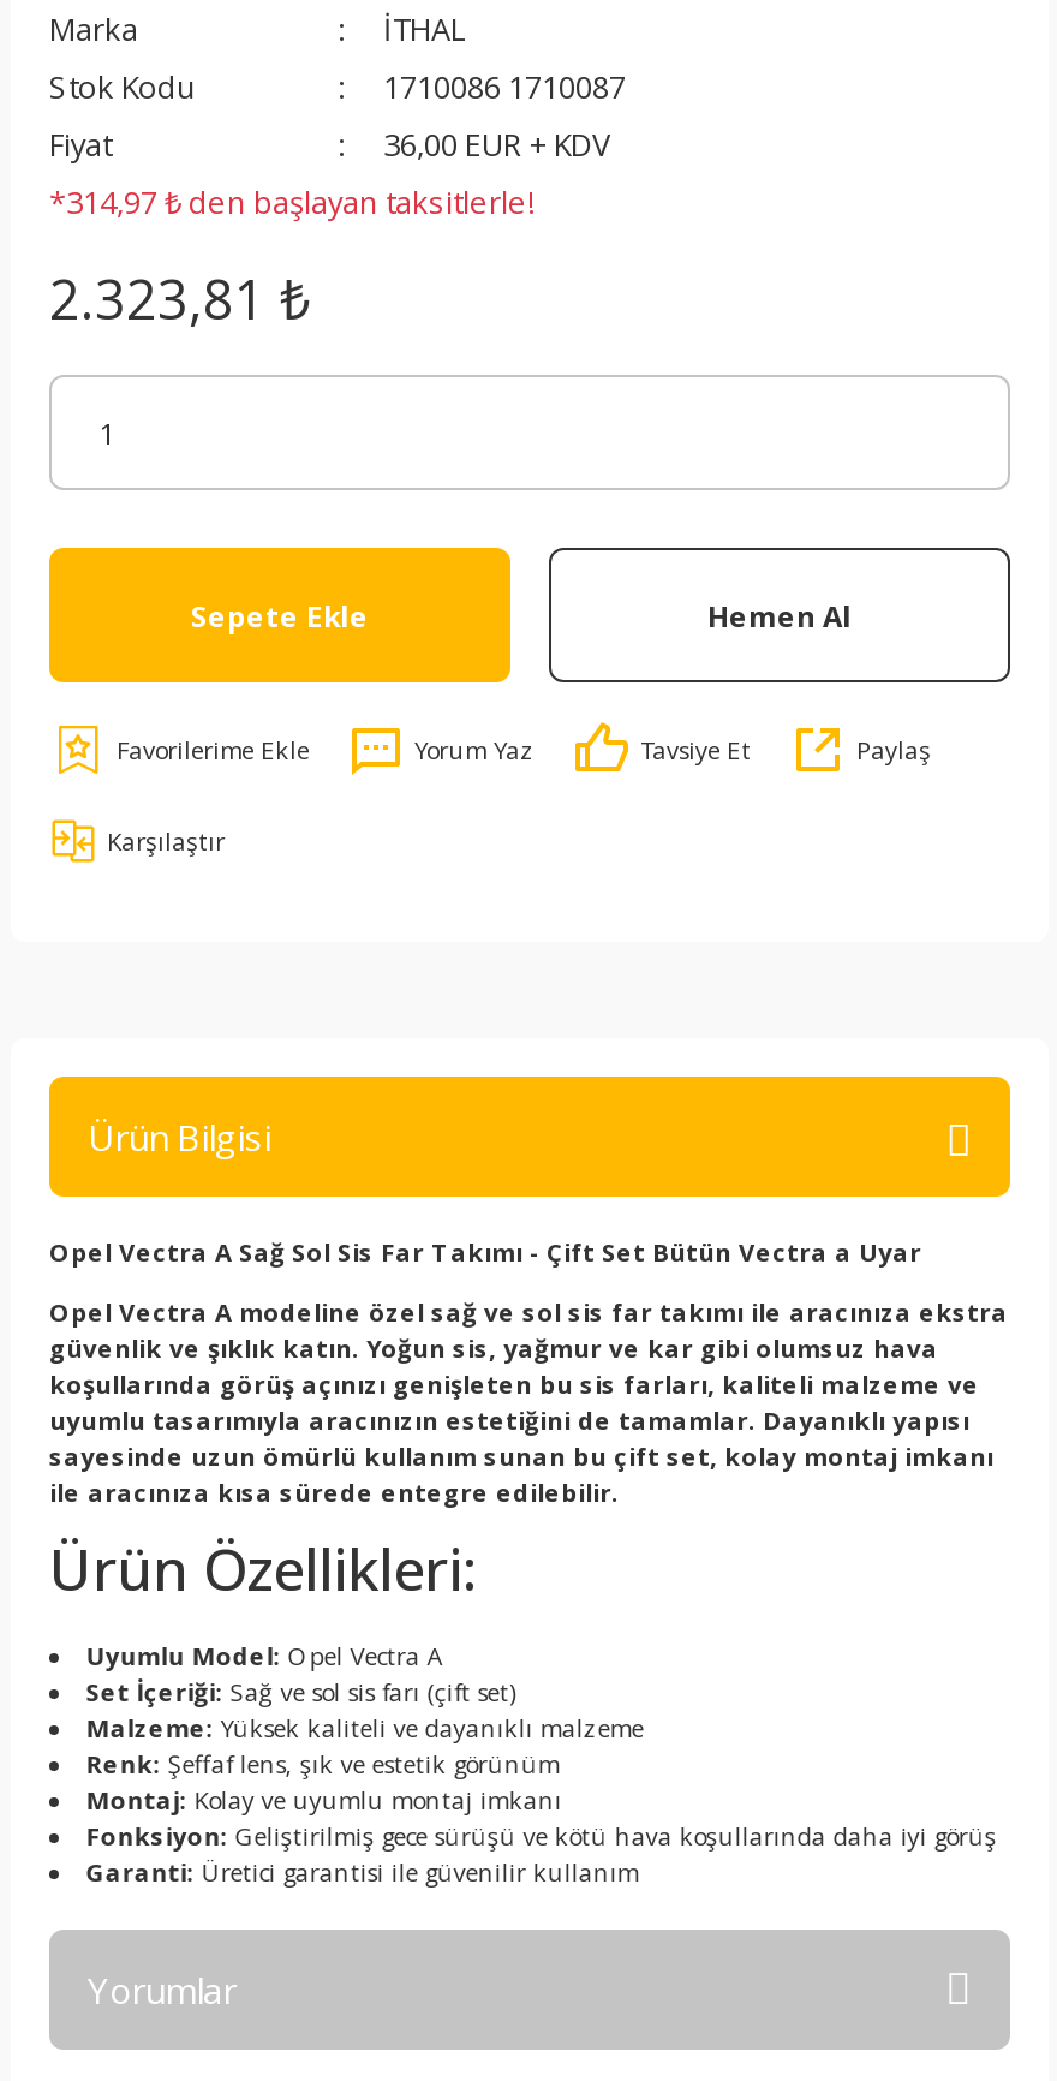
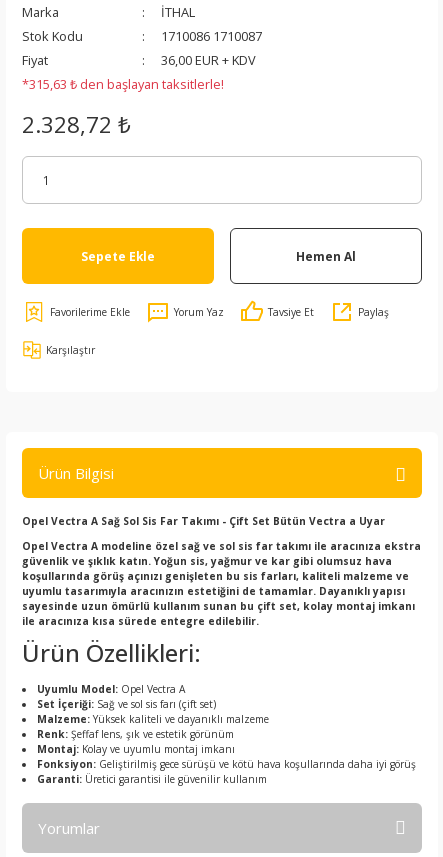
- *314,97 ₺ den başlayan taksitlerle!
+ *315,63 ₺ den başlayan taksitlerle!

- 2.323,81 ₺
+ 2.328,72 ₺
